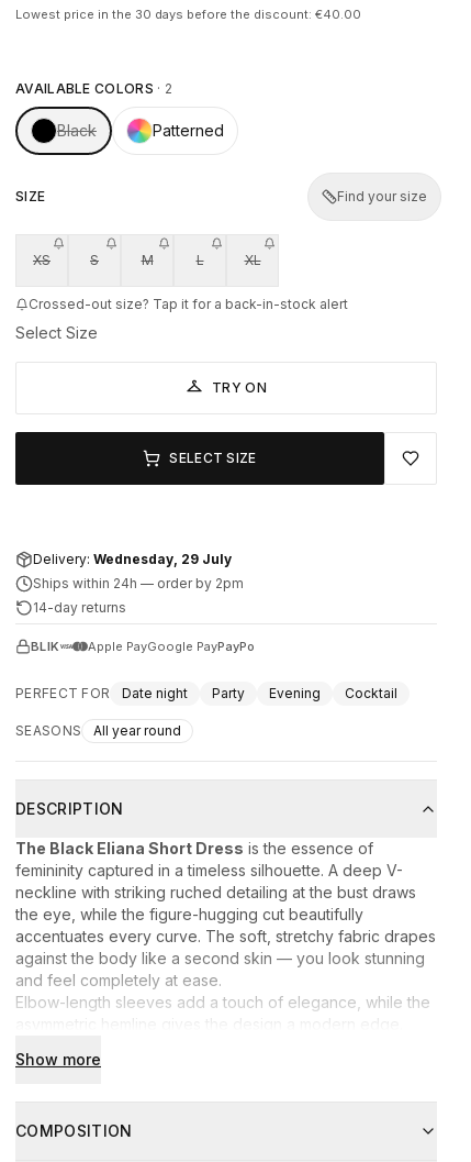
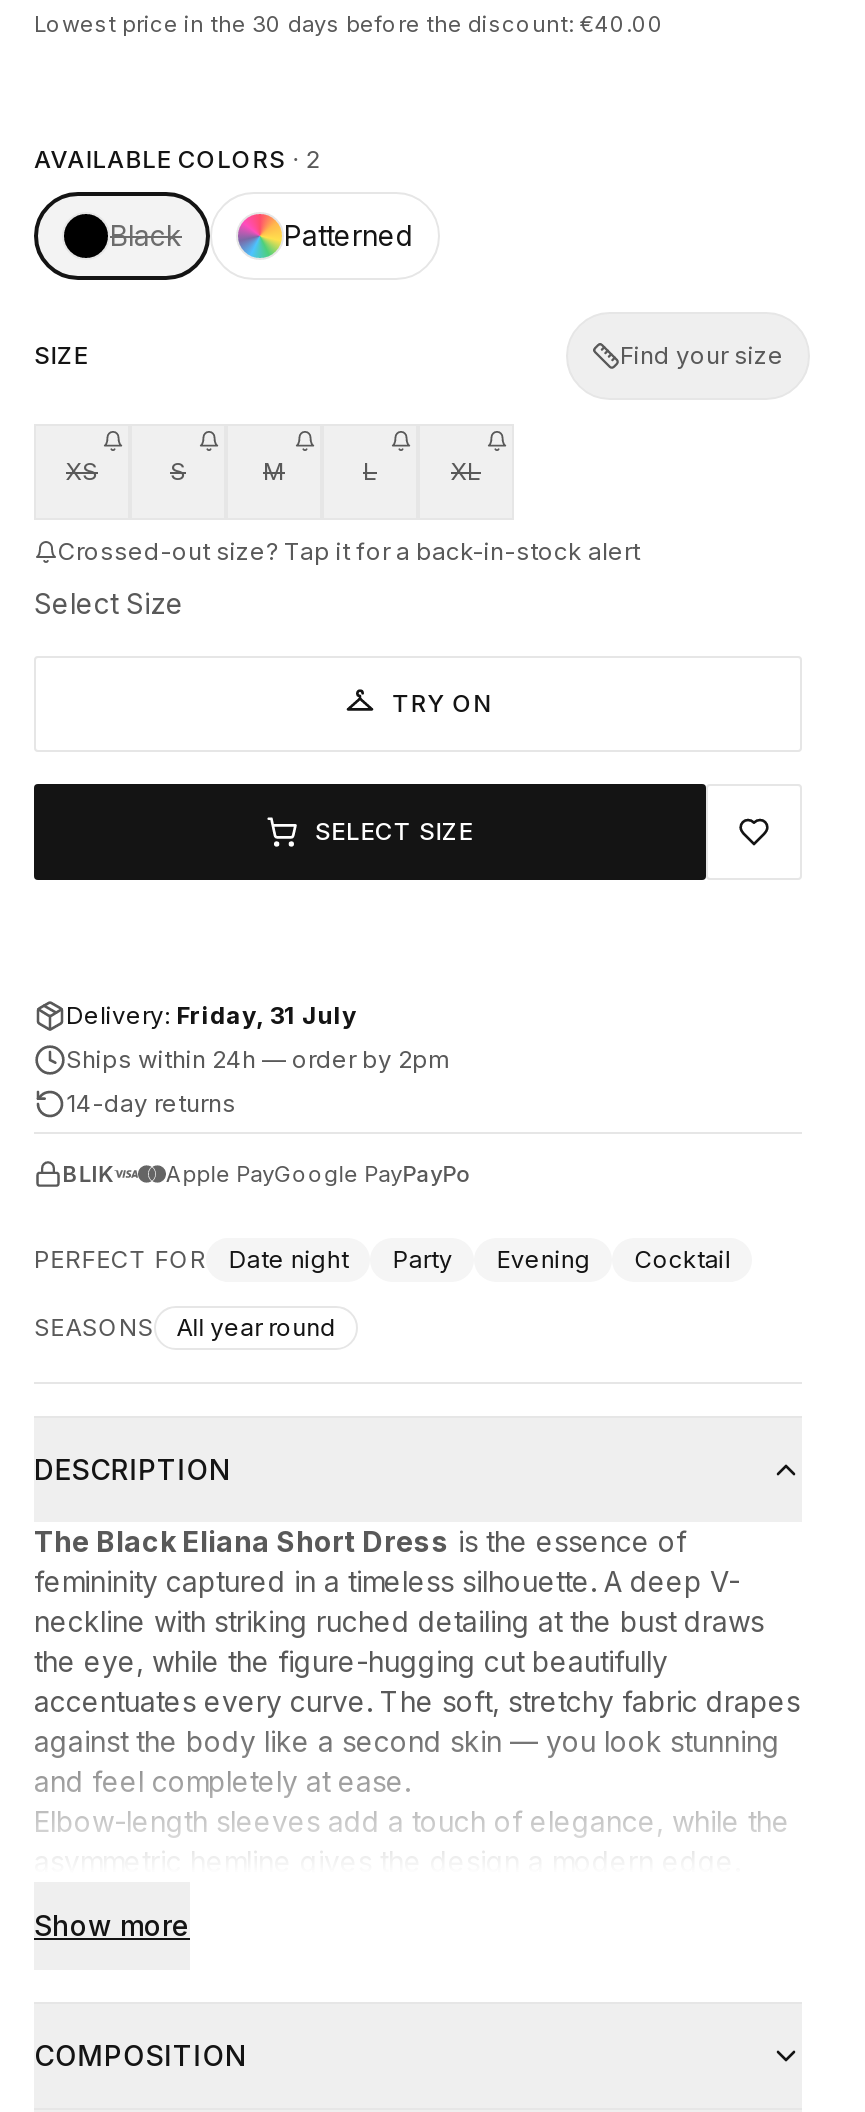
- Delivery: Wednesday, 29 July
+ Delivery: Friday, 31 July
